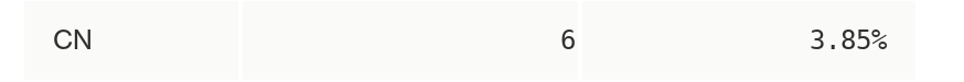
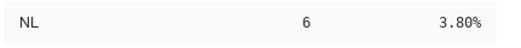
- CN
+ NL

- 3.85%
+ 3.80%
